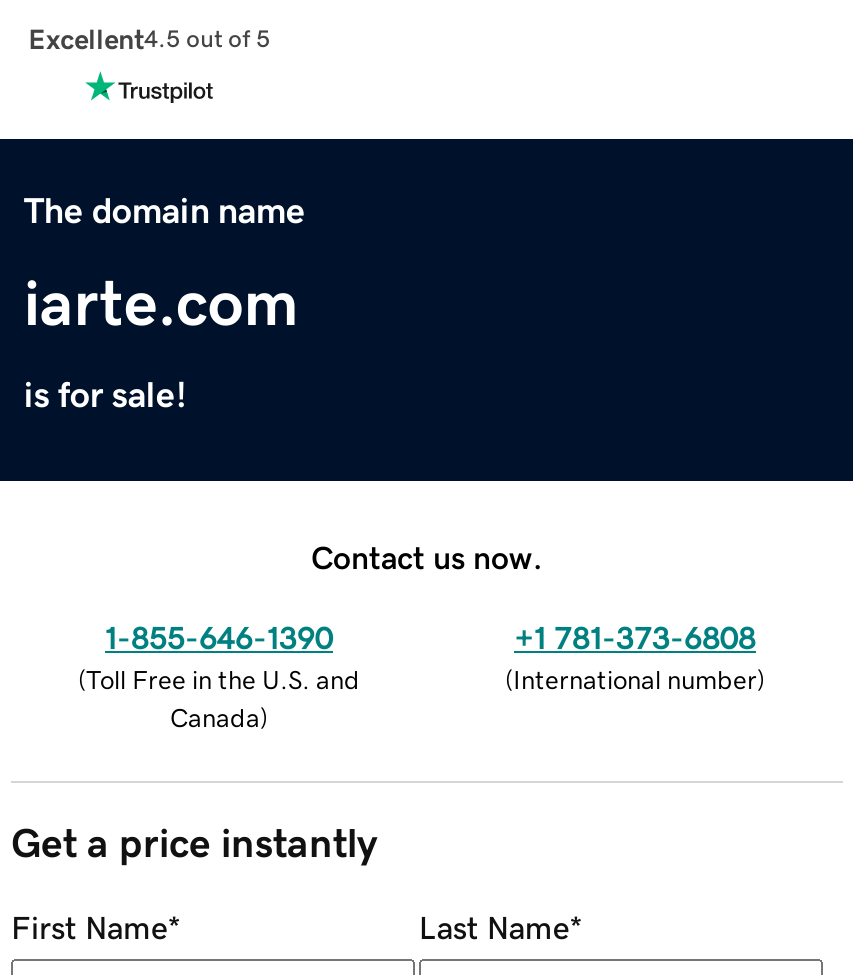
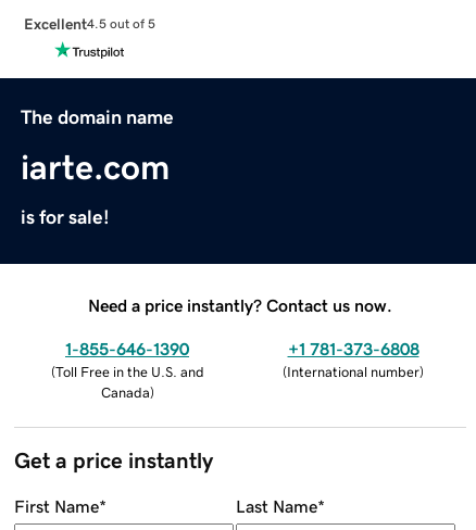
- Contact us now.
+ Need a price instantly? Contact us now.
